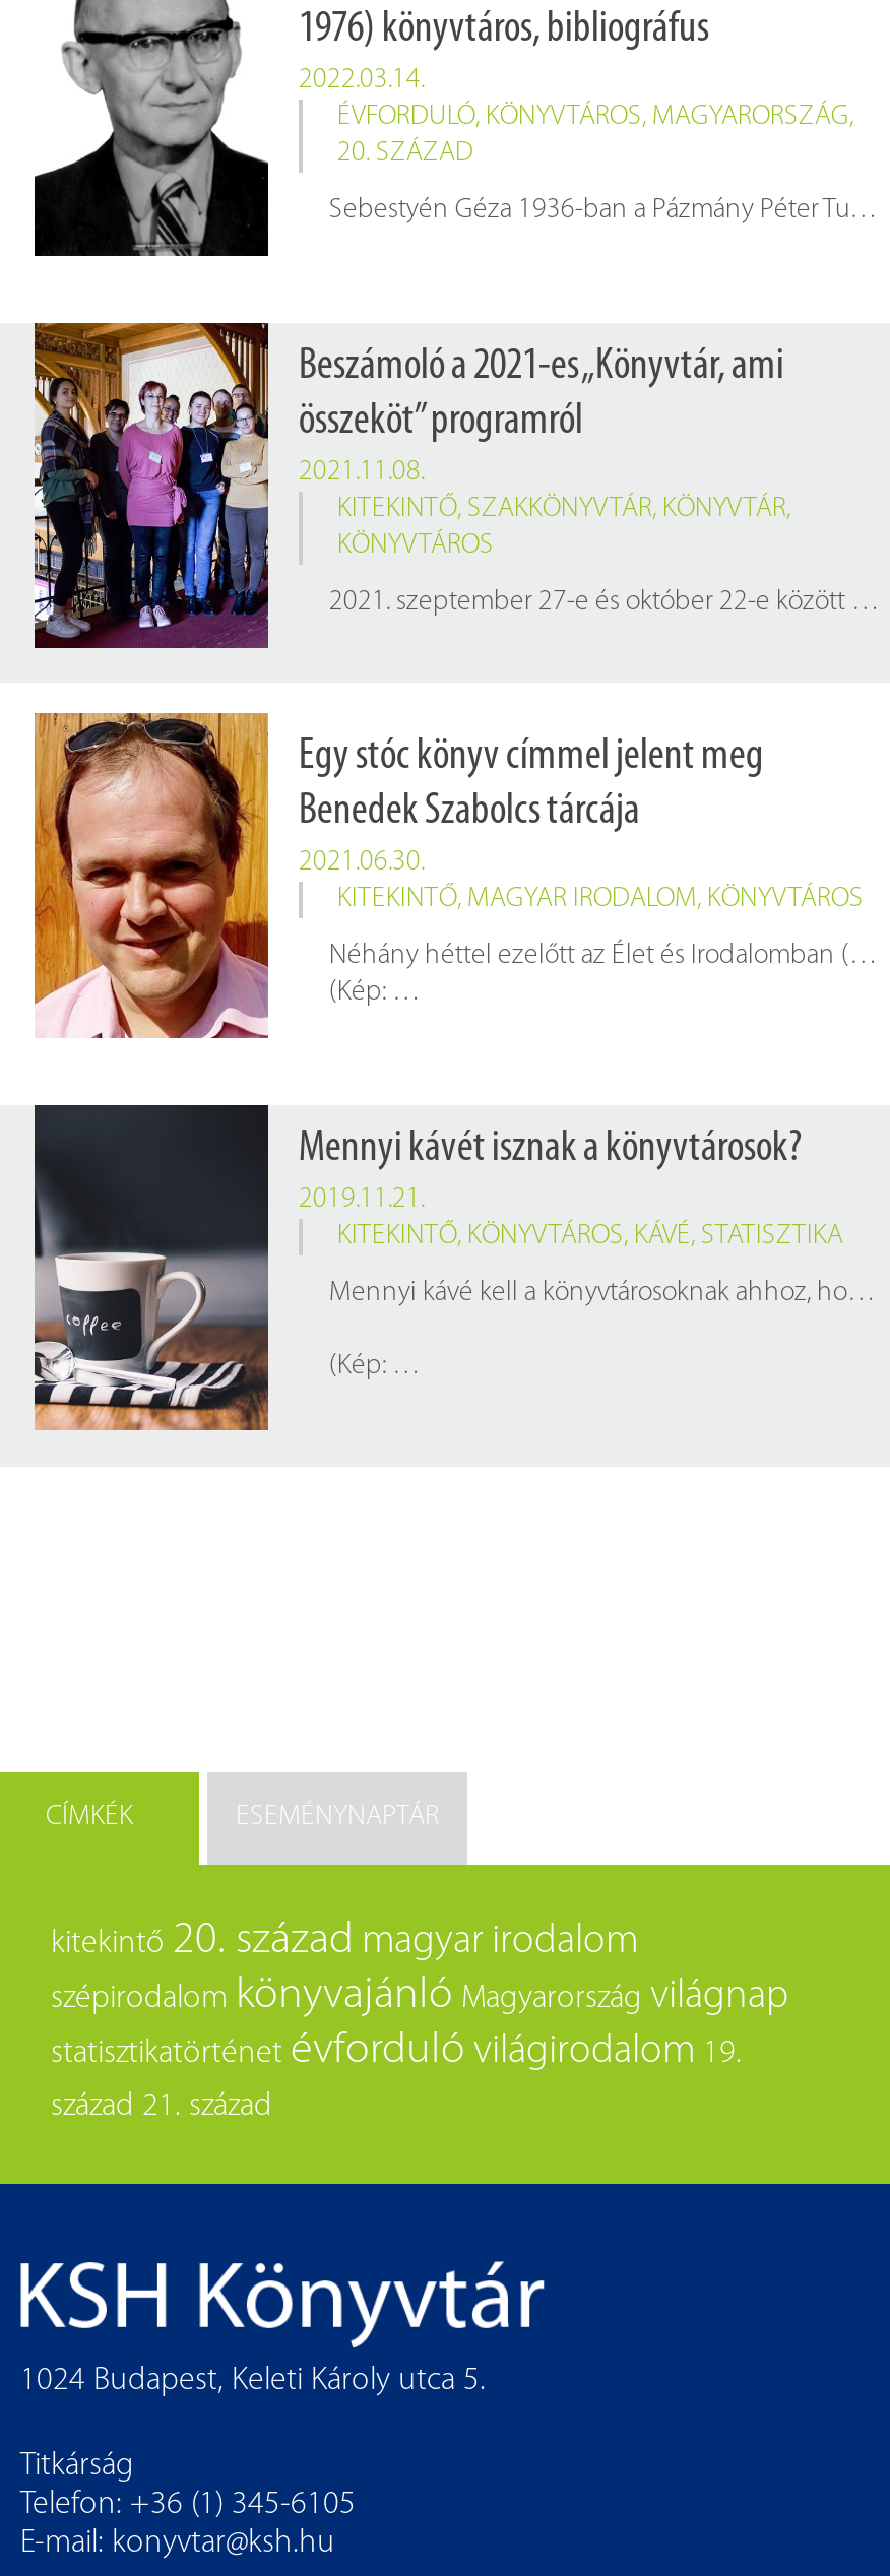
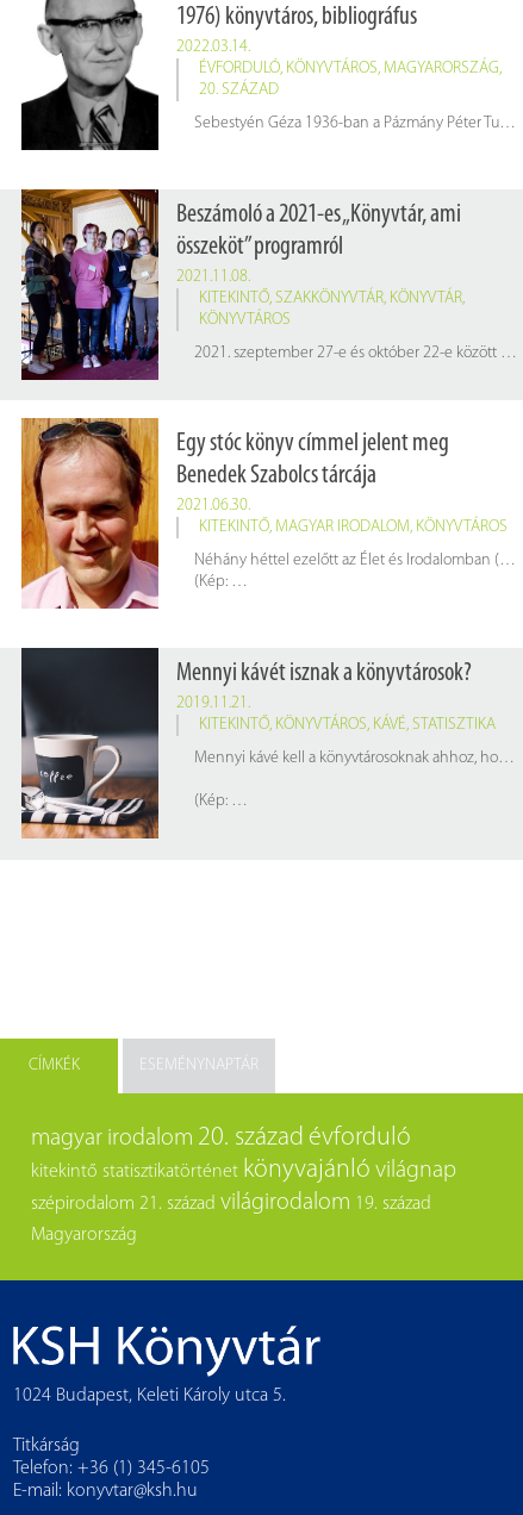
- kitekintő 20. század magyar irodalom
- szépirodalom könyvajánló Magyarország világnap
- statisztikatörténet évforduló világirodalom 19.
- század 21. század
+ magyar irodalom 20. század évforduló
+ kitekintő statisztikatörténet könyvajánló világnap
+ szépirodalom 21. század világirodalom 19. század
+ Magyarország
